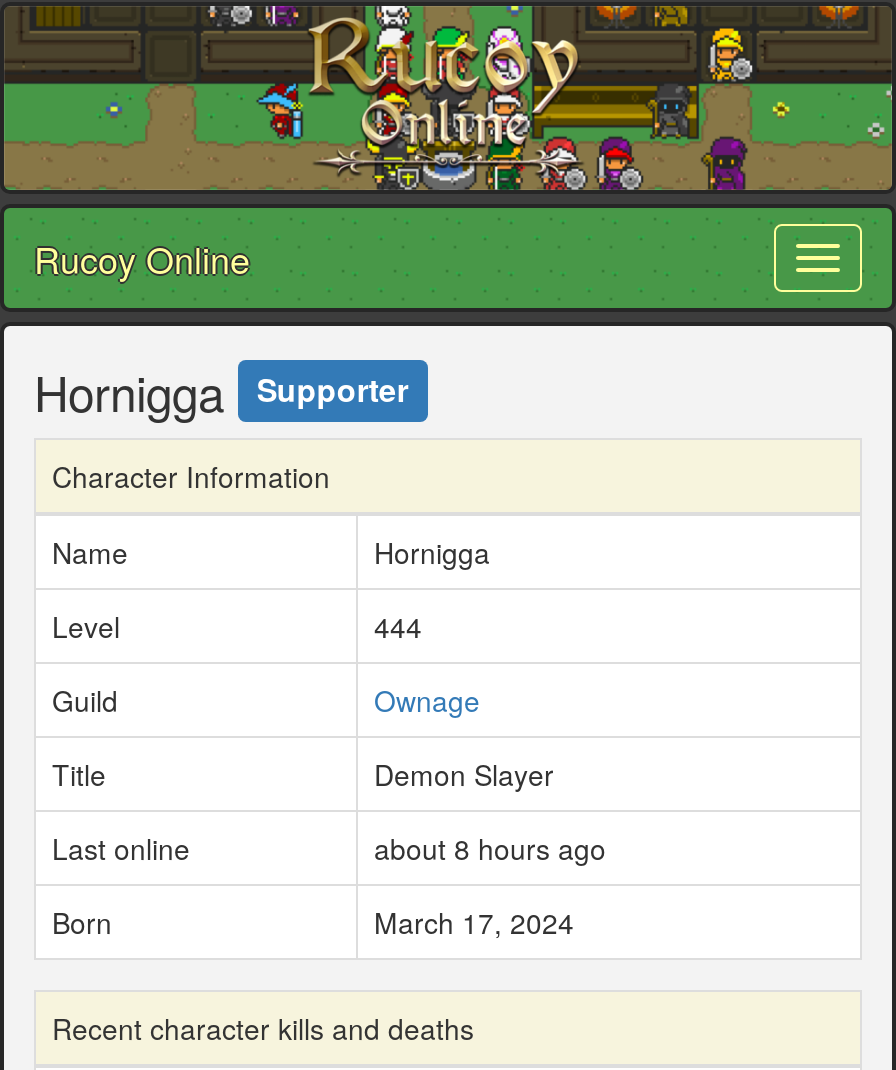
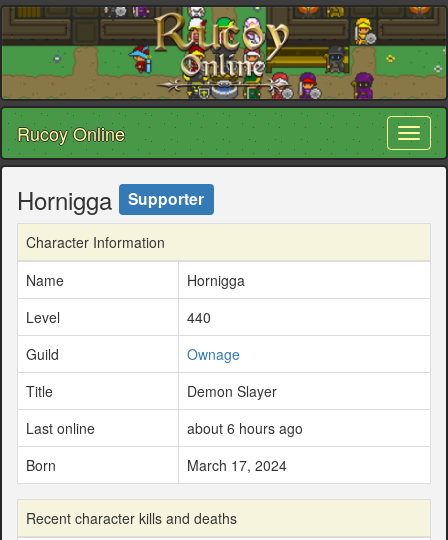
- 444
+ 440

- about 8 hours ago
+ about 6 hours ago
